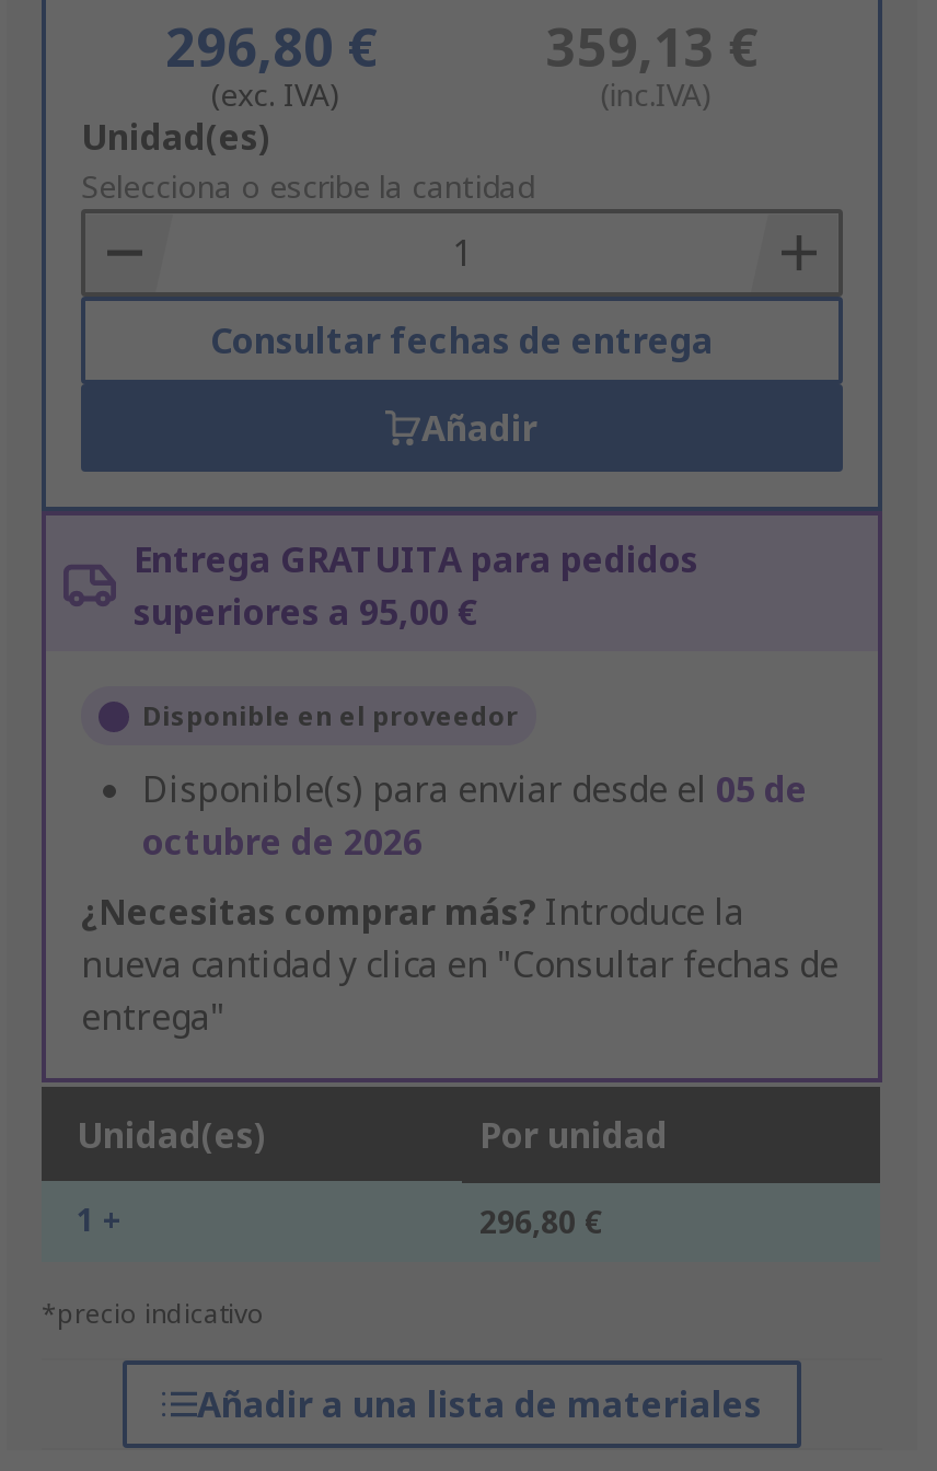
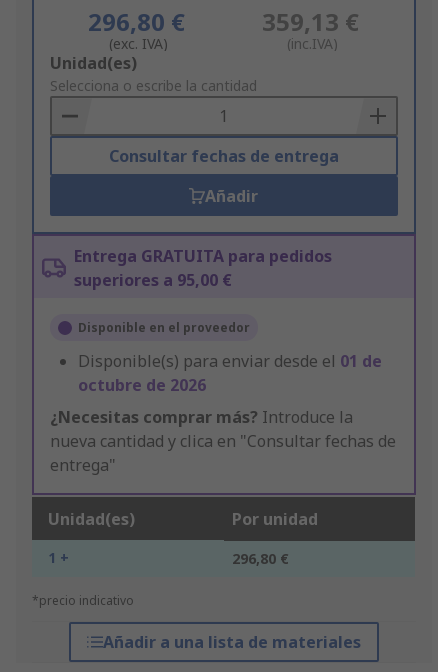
- Disponible(s) para enviar desde el 05 de
+ Disponible(s) para enviar desde el 01 de
